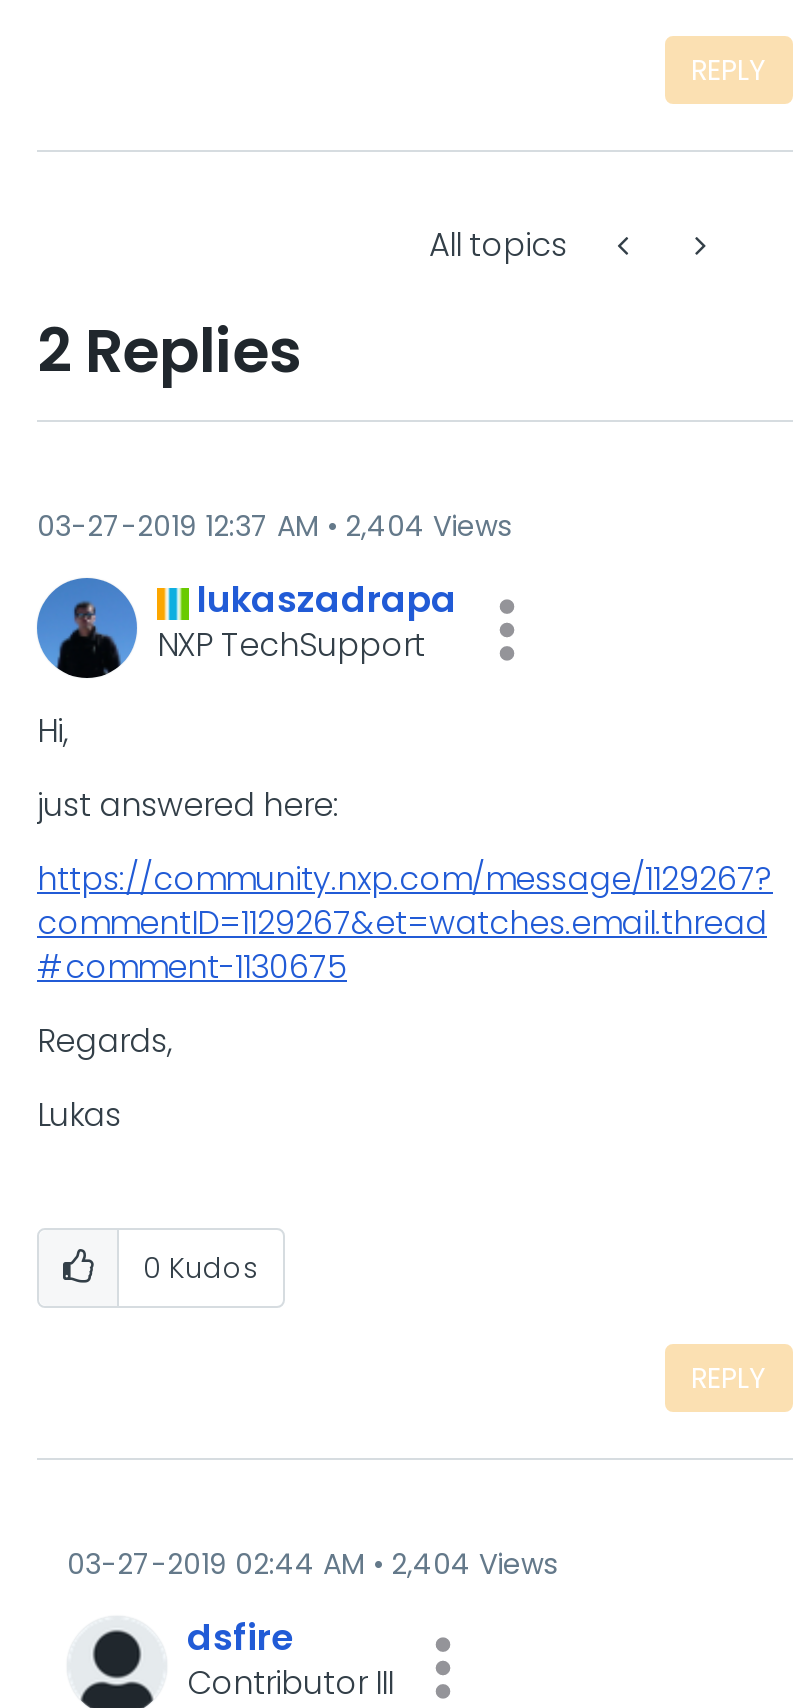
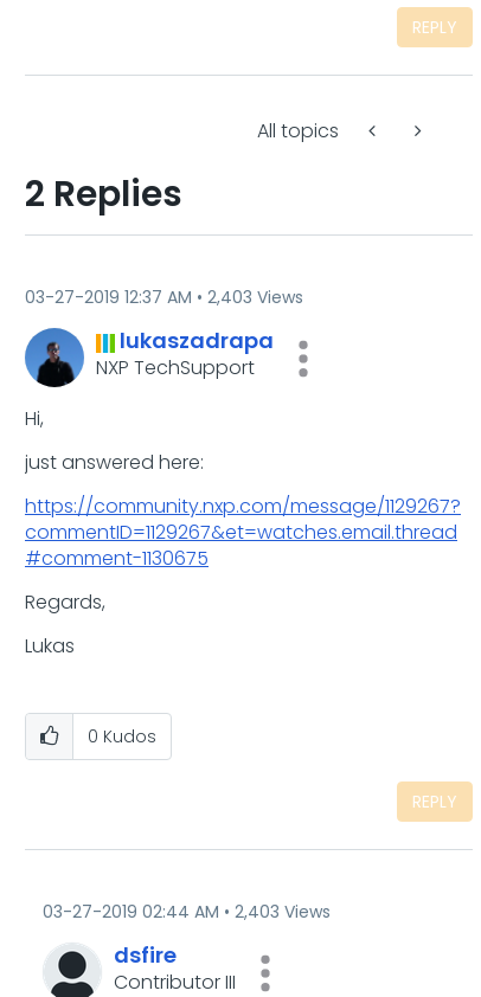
- 03-27-2019 12:37 AM 2,404 Views
+ 03-27-2019 12:37 AM 2,403 Views

- 03-27-2019 02:44 AM 2,404 Views
+ 03-27-2019 02:44 AM 2,403 Views
